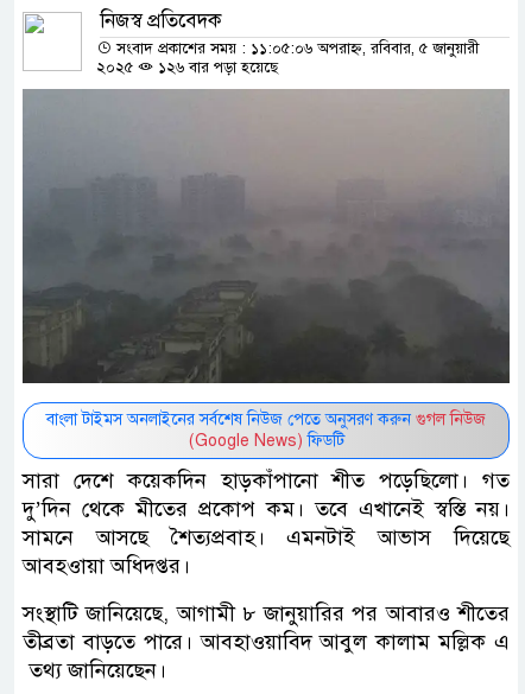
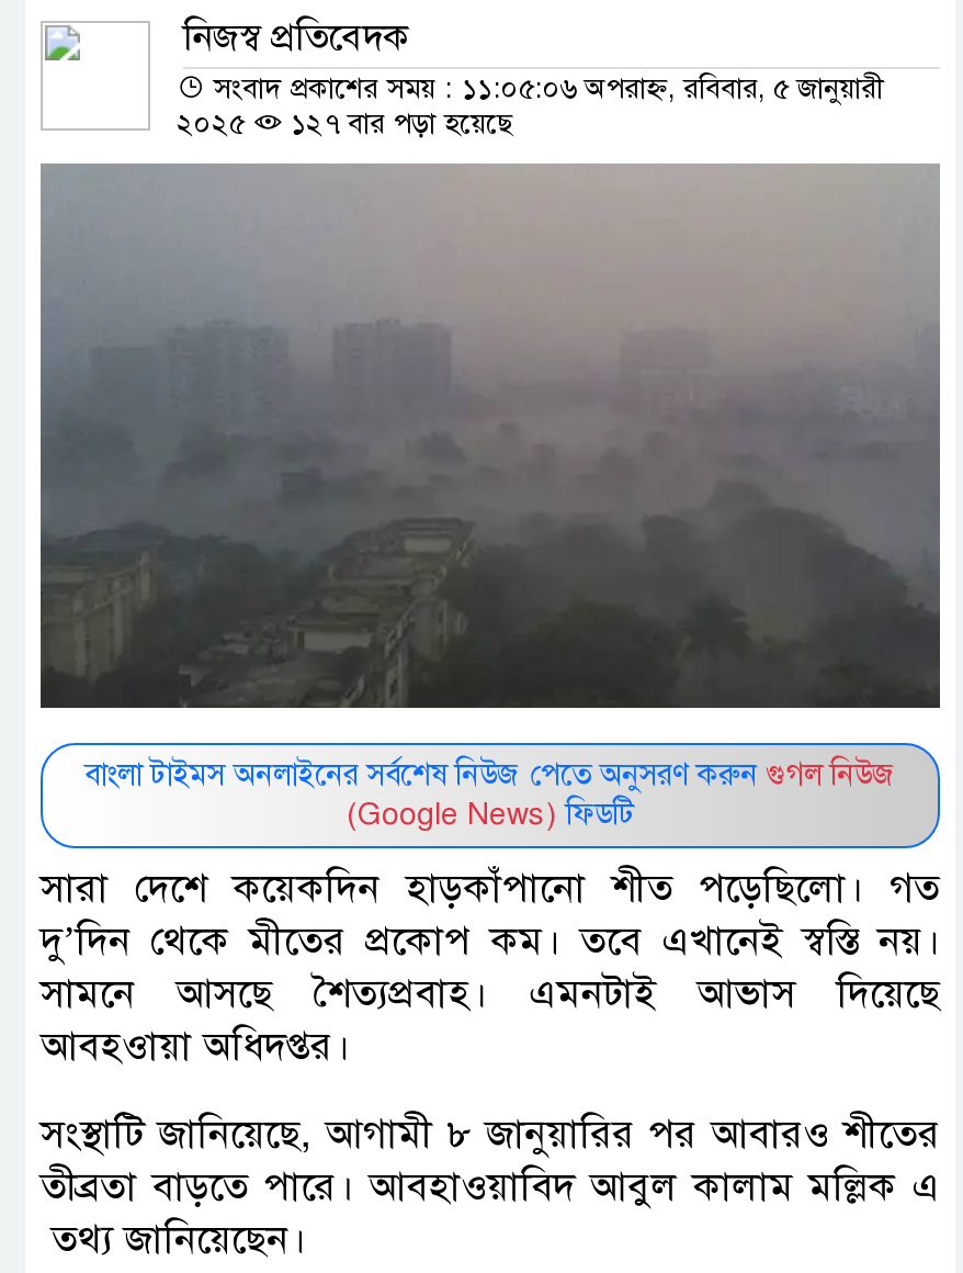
- ১২৬ বার পড়া হয়েছে
+ ১২৭ বার পড়া হয়েছে
